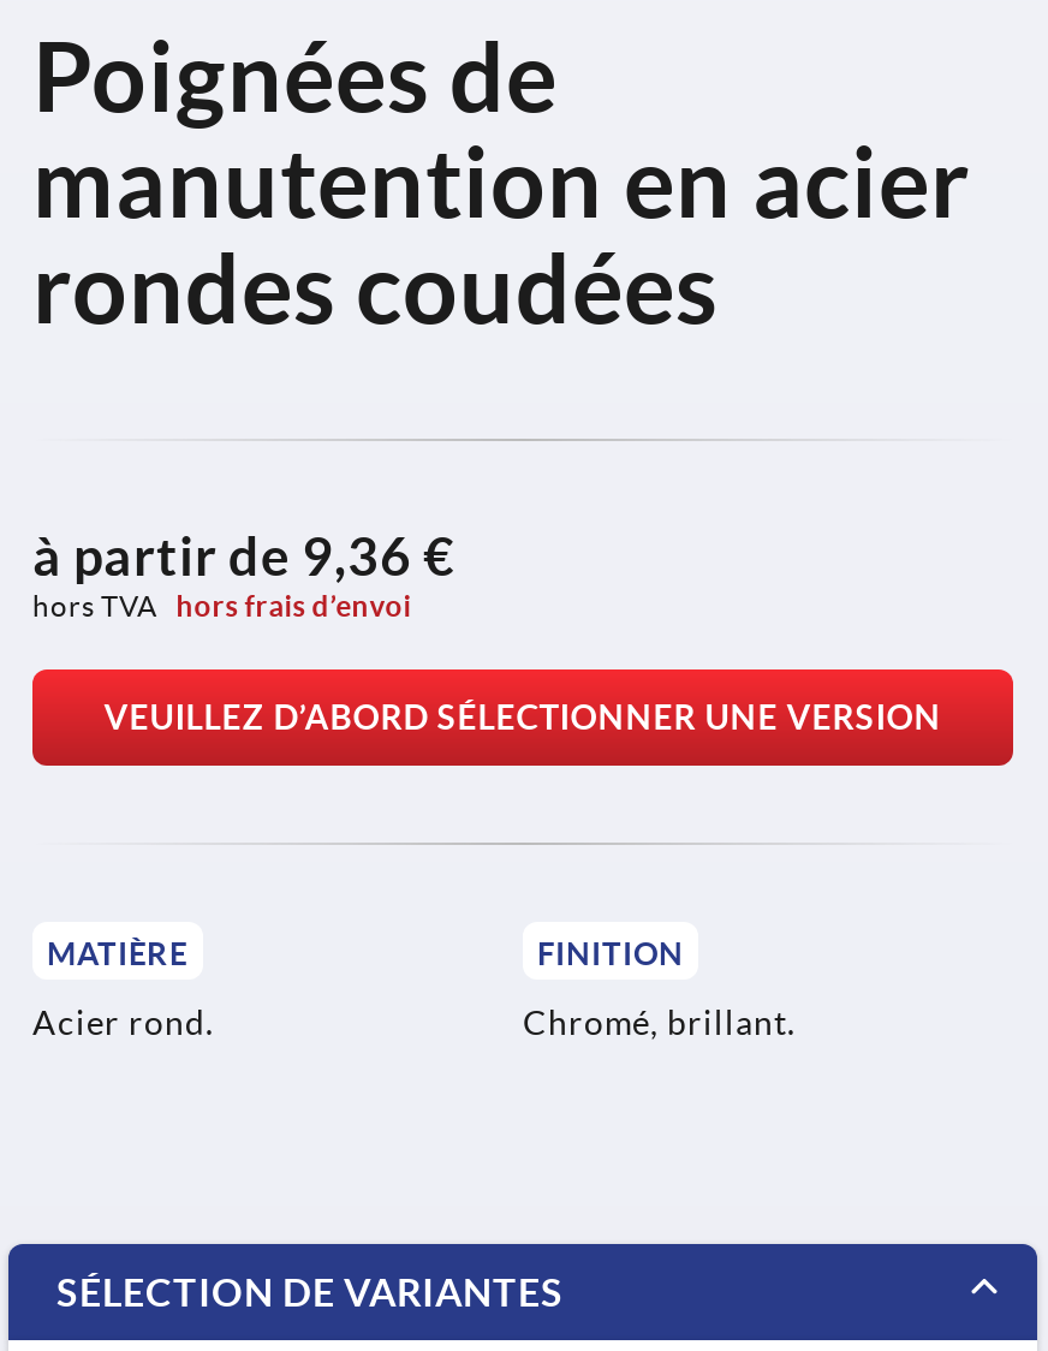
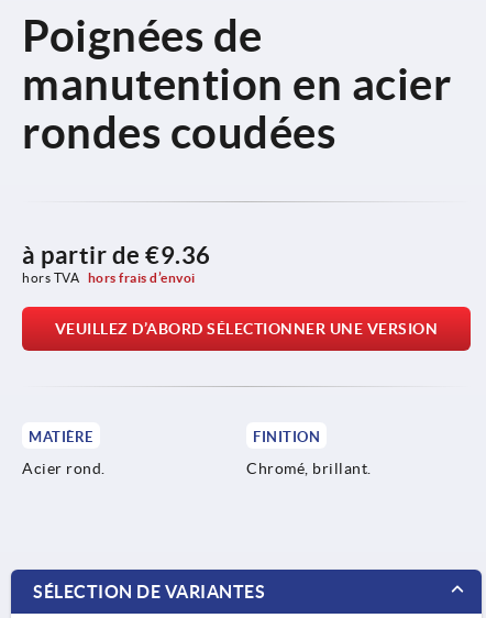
- à partir de 9,36 €
+ à partir de €9.36
